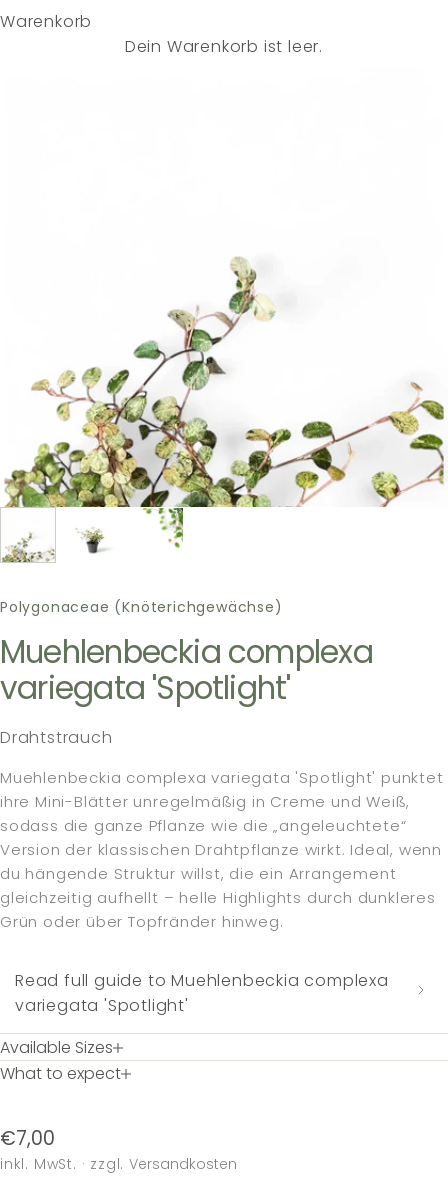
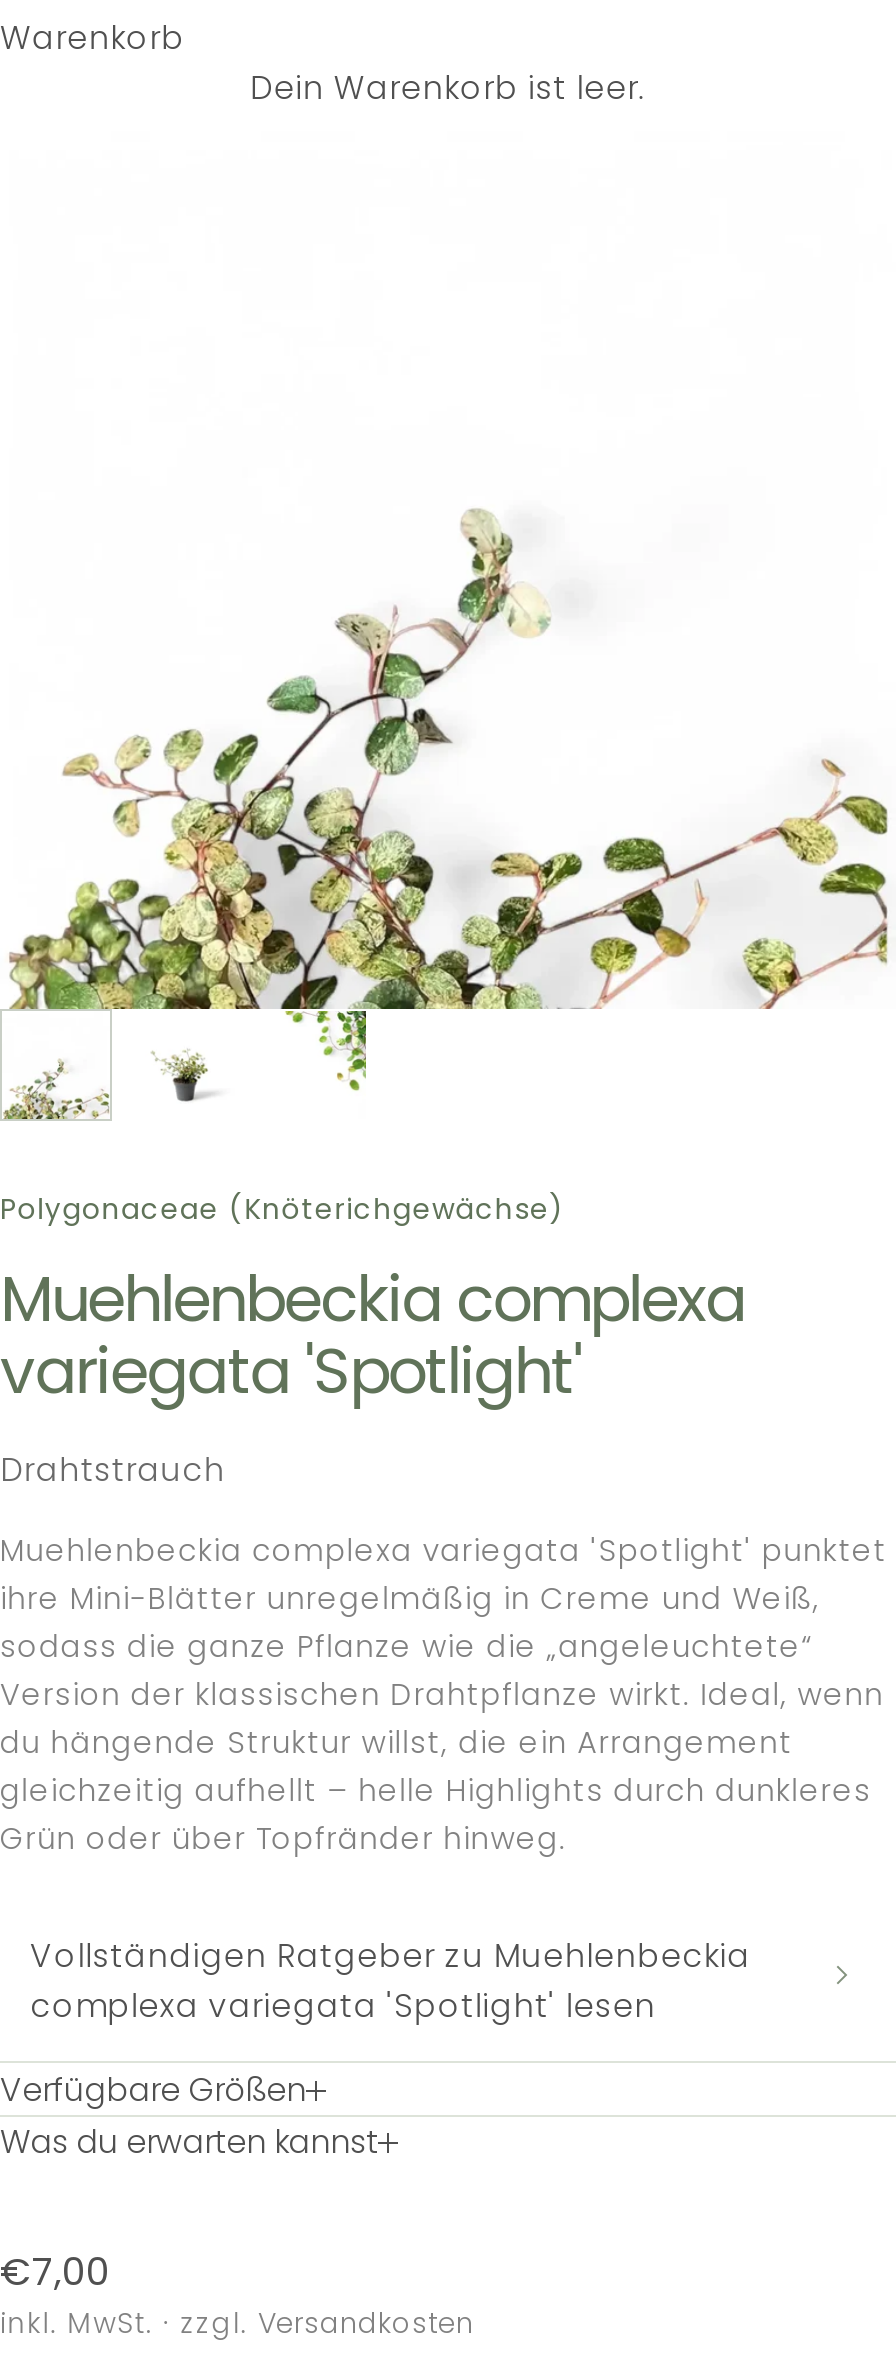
- Read full guide to Muehlenbeckia complexa
- variegata 'Spotlight'
+ Vollständigen Ratgeber zu Muehlenbeckia
+ complexa variegata 'Spotlight' lesen

- Available Sizes
- What to expect
+ Verfügbare Größen
+ Was du erwarten kannst
